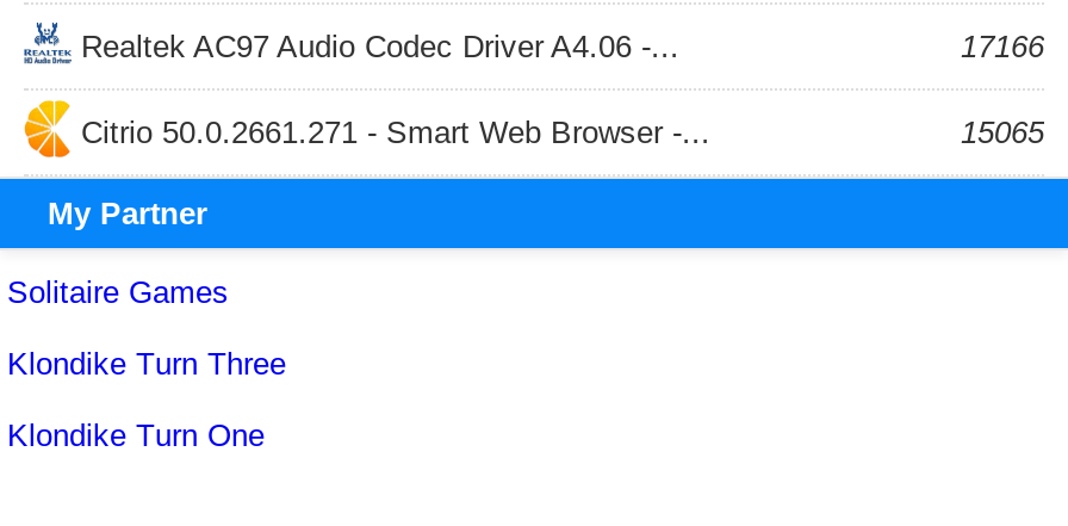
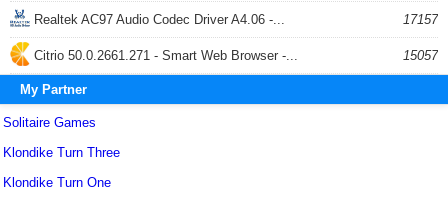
- 17166
+ 17157

- 15065
+ 15057
